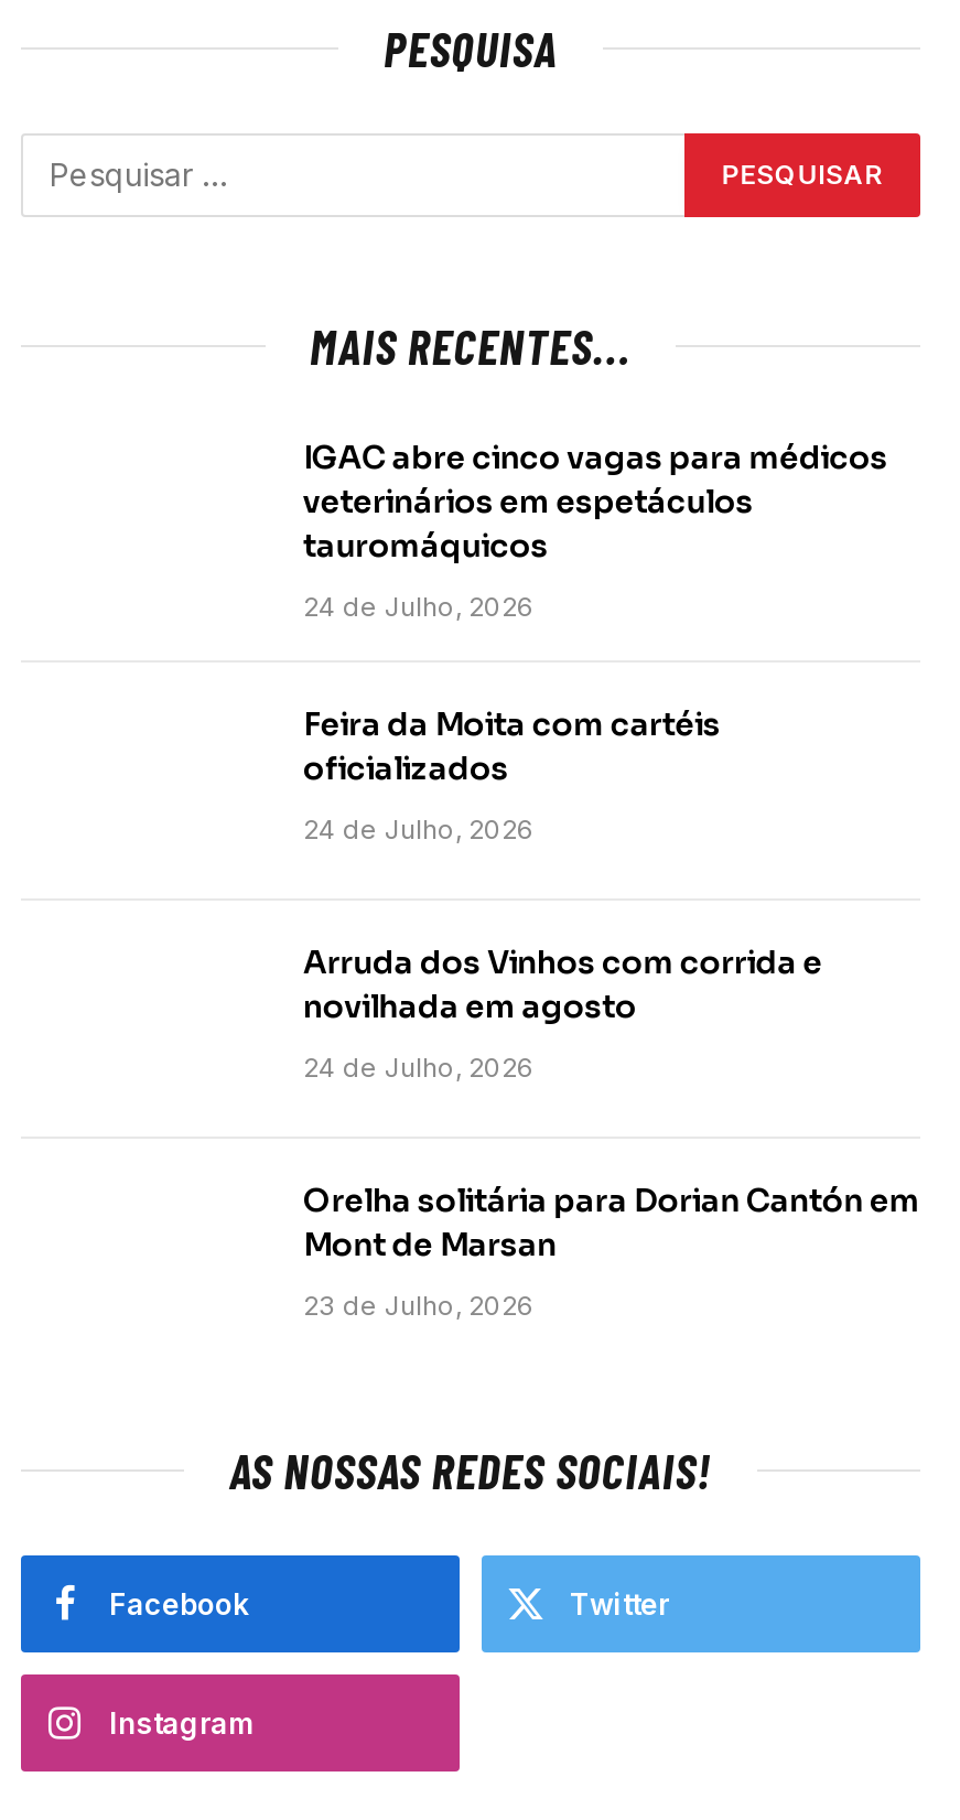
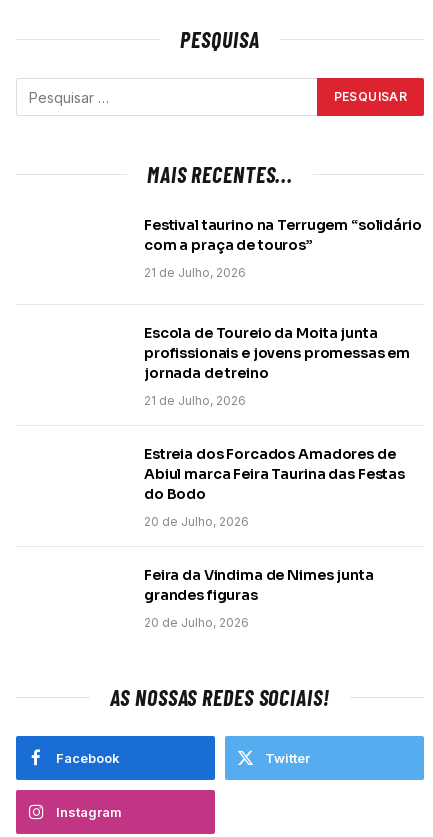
- IGAC abre cinco vagas para médicos
- veterinários em espetáculos
- tauromáquicos
+ Festival taurino na Terrugem “solidário
+ com a praça de touros”

- 24 de Julho, 2026
+ 21 de Julho, 2026

- Feira da Moita com cartéis
- oficializados
+ Escola de Toureio da Moita junta
+ profissionais e jovens promessas em
+ jornada de treino

- 24 de Julho, 2026
+ 21 de Julho, 2026

- Arruda dos Vinhos com corrida e
- novilhada em agosto
+ Estreia dos Forcados Amadores de
+ Abiul marca Feira Taurina das Festas
+ do Bodo

- 24 de Julho, 2026
+ 20 de Julho, 2026

- Orelha solitária para Dorian Cantón em
- Mont de Marsan
+ Feira da Vindima de Nimes junta
+ grandes figuras

- 23 de Julho, 2026
+ 20 de Julho, 2026
